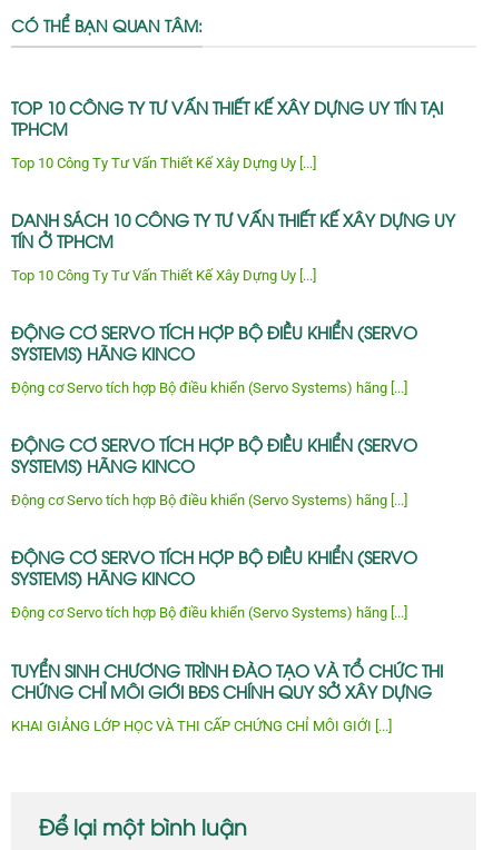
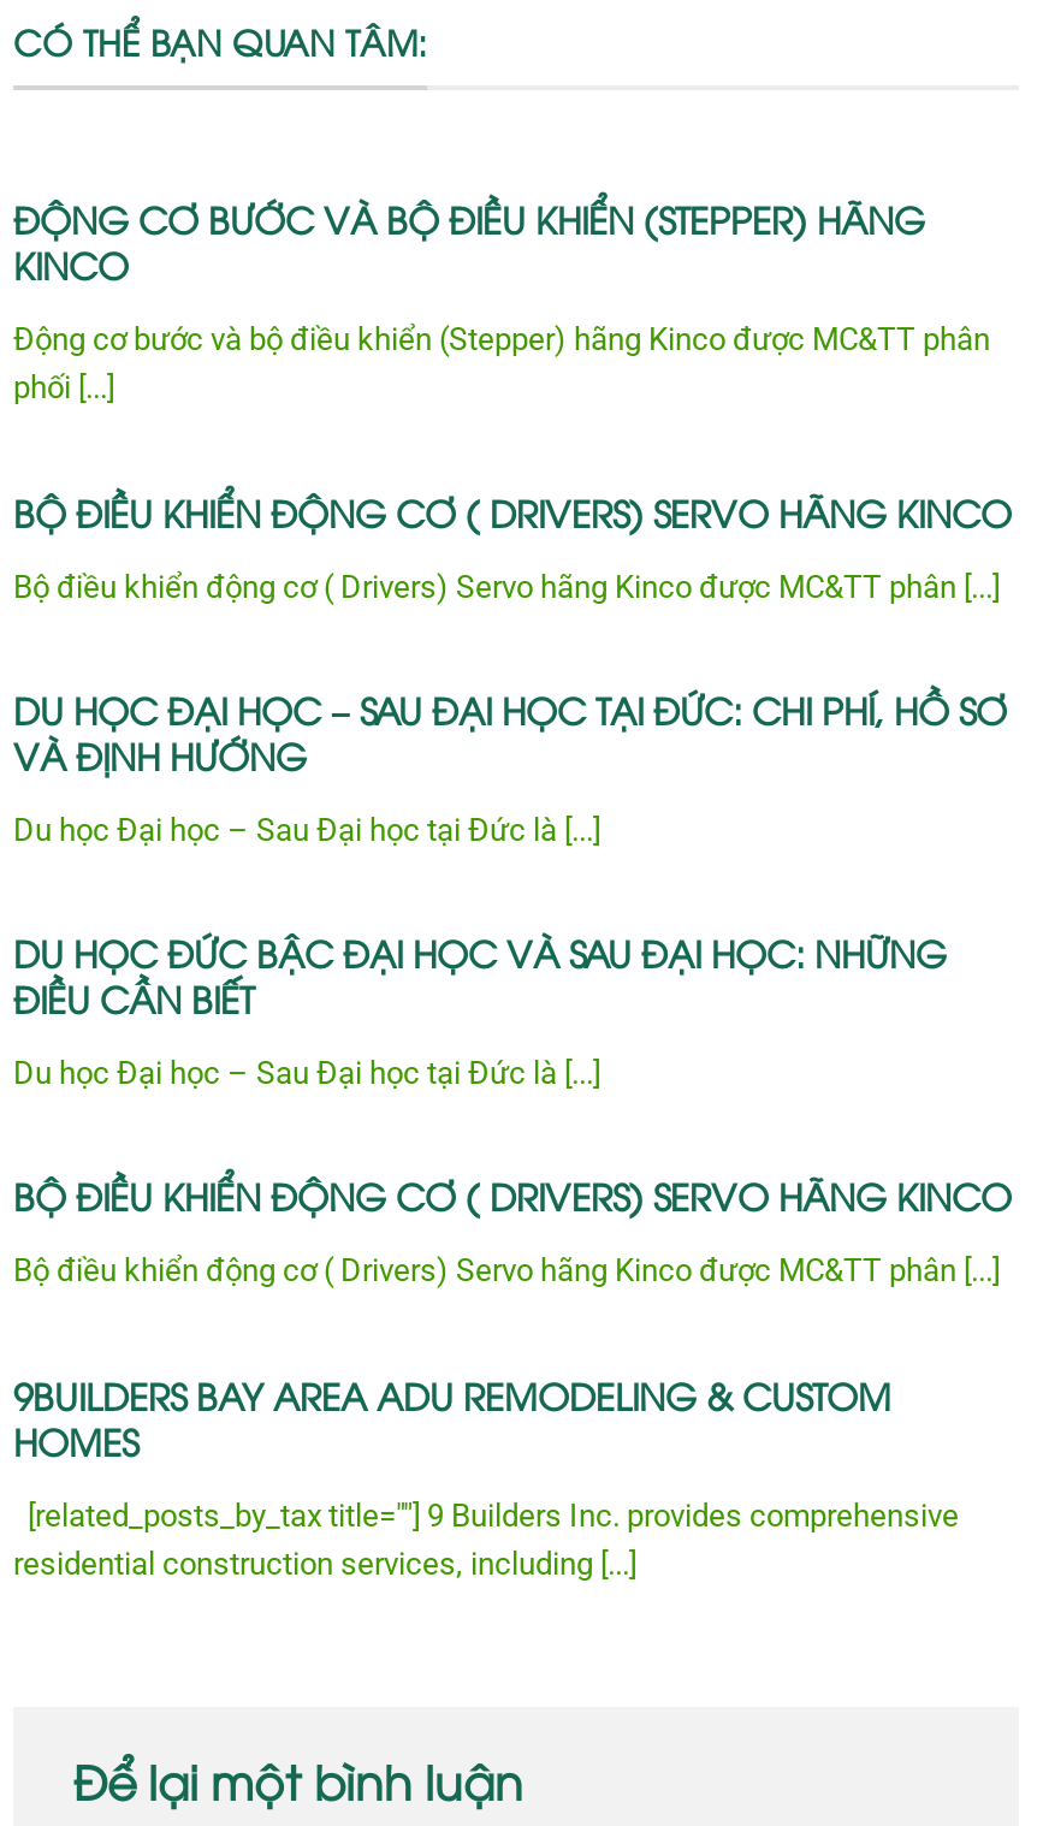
- TOP 10 CÔNG TY TƯ VẤN THIẾT KẾ XÂY DỰNG UY TÍN TẠI
- TPHCM
+ ĐỘNG CƠ BƯỚC VÀ BỘ ĐIỀU KHIỂN (STEPPER) HÃNG
+ KINCO

- Top 10 Công Ty Tư Vấn Thiết Kế Xây Dựng Uy [...]
+ Động cơ bước và bộ điều khiển (Stepper) hãng Kinco được MC&TT phân
+ phối [...]

- DANH SÁCH 10 CÔNG TY TƯ VẤN THIẾT KẾ XÂY DỰNG UY
- TÍN Ở TPHCM
+ BỘ ĐIỀU KHIỂN ĐỘNG CƠ ( DRIVERS) SERVO HÃNG KINCO

- Top 10 Công Ty Tư Vấn Thiết Kế Xây Dựng Uy [...]
+ Bộ điều khiển động cơ ( Drivers) Servo hãng Kinco được MC&TT phân [...]

- ĐỘNG CƠ SERVO TÍCH HỢP BỘ ĐIỀU KHIỂN (SERVO
- SYSTEMS) HÃNG KINCO
+ DU HỌC ĐẠI HỌC – SAU ĐẠI HỌC TẠI ĐỨC: CHI PHÍ, HỒ SƠ
+ VÀ ĐỊNH HƯỚNG

- Động cơ Servo tích hợp Bộ điều khiển (Servo Systems) hãng [...]
+ Du học Đại học – Sau Đại học tại Đức là [...]

- ĐỘNG CƠ SERVO TÍCH HỢP BỘ ĐIỀU KHIỂN (SERVO
- SYSTEMS) HÃNG KINCO
+ DU HỌC ĐỨC BẬC ĐẠI HỌC VÀ SAU ĐẠI HỌC: NHỮNG
+ ĐIỀU CẦN BIẾT

- Động cơ Servo tích hợp Bộ điều khiển (Servo Systems) hãng [...]
+ Du học Đại học – Sau Đại học tại Đức là [...]

- ĐỘNG CƠ SERVO TÍCH HỢP BỘ ĐIỀU KHIỂN (SERVO
- SYSTEMS) HÃNG KINCO
+ BỘ ĐIỀU KHIỂN ĐỘNG CƠ ( DRIVERS) SERVO HÃNG KINCO

- Động cơ Servo tích hợp Bộ điều khiển (Servo Systems) hãng [...]
+ Bộ điều khiển động cơ ( Drivers) Servo hãng Kinco được MC&TT phân [...]

- TUYỂN SINH CHƯƠNG TRÌNH ĐÀO TẠO VÀ TỔ CHỨC THI
- CHỨNG CHỈ MÔI GIỚI BĐS CHÍNH QUY SỞ XÂY DỰNG
+ 9BUILDERS BAY AREA ADU REMODELING & CUSTOM
+ HOMES

- KHAI GIẢNG LỚP HỌC VÀ THI CẤP CHỨNG CHỈ MÔI GIỚI [...]
+ [related_posts_by_tax title=""] 9 Builders Inc. provides comprehensive
+ residential construction services, including [...]
